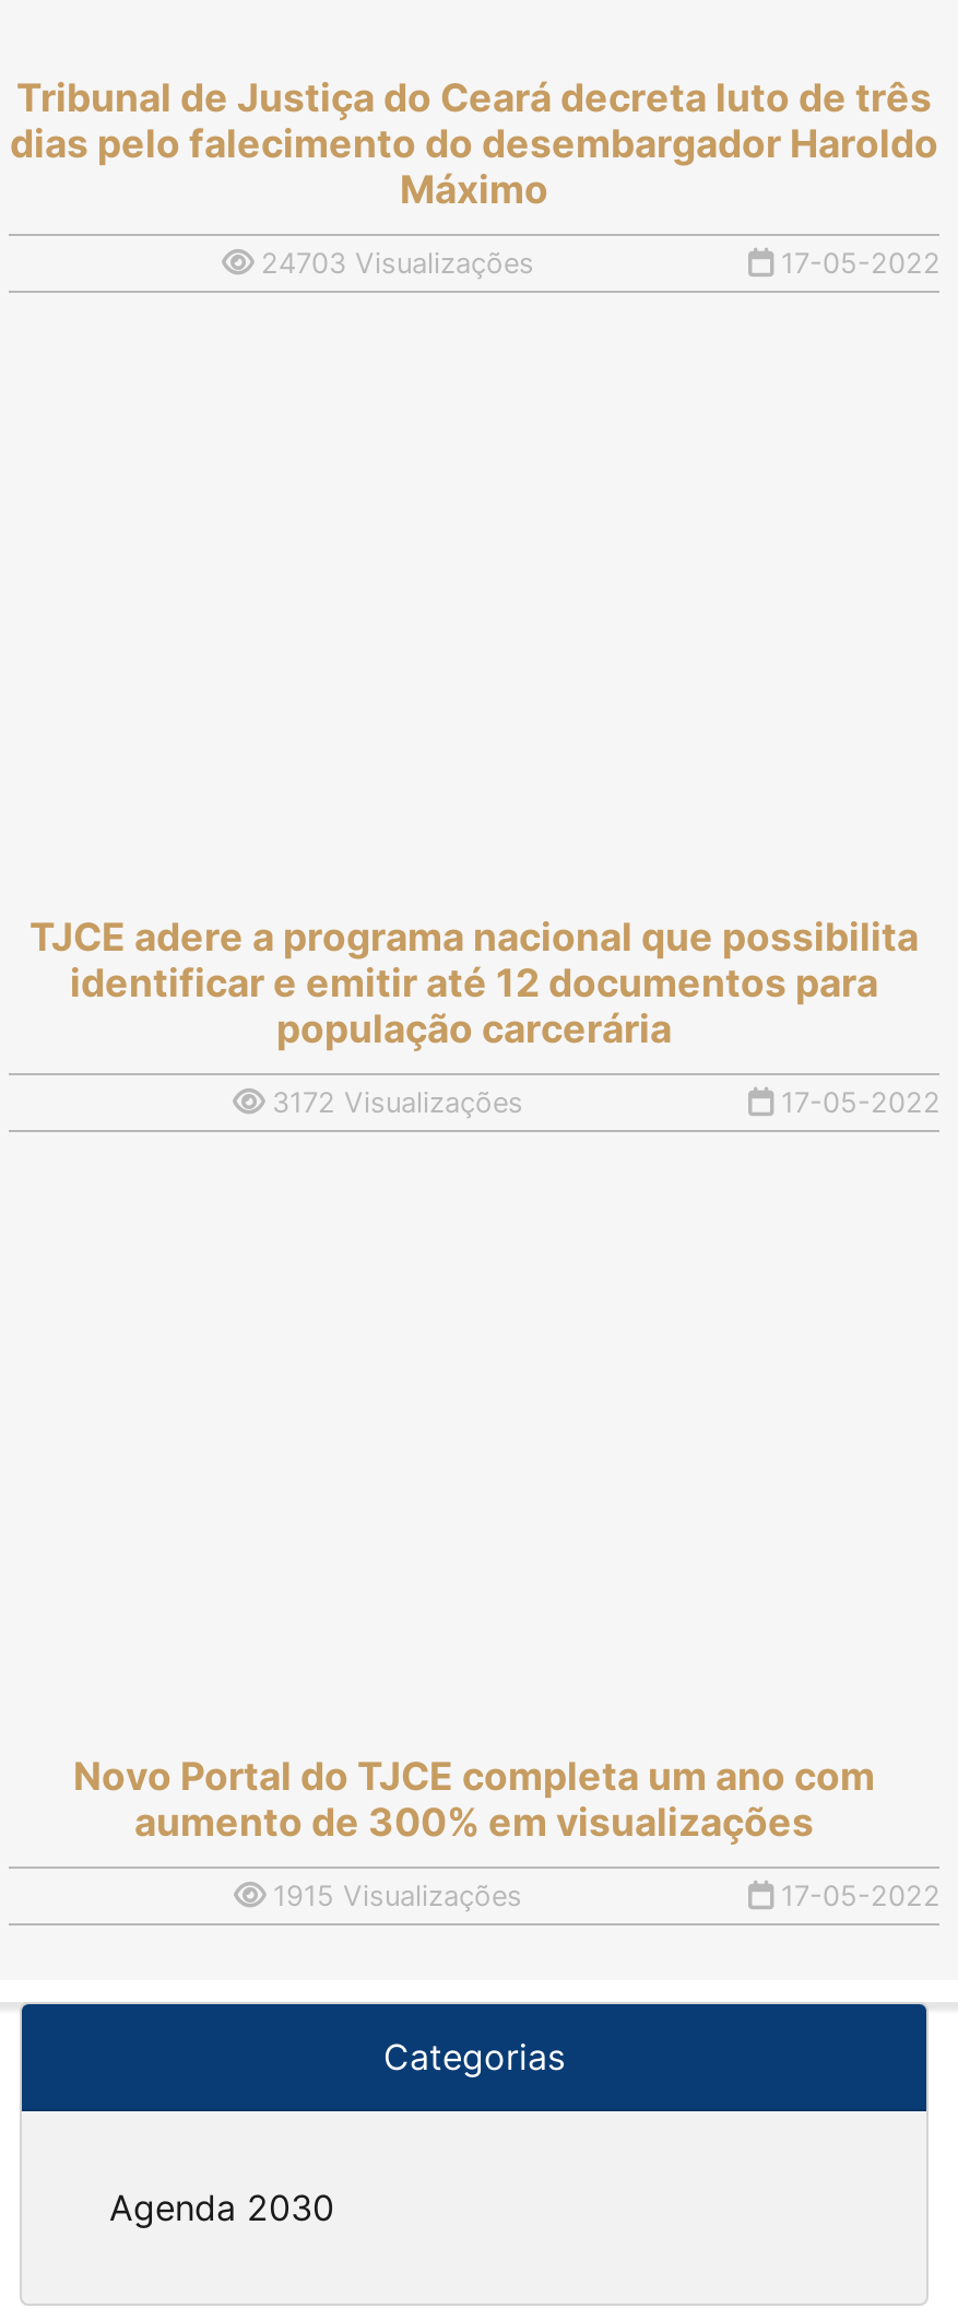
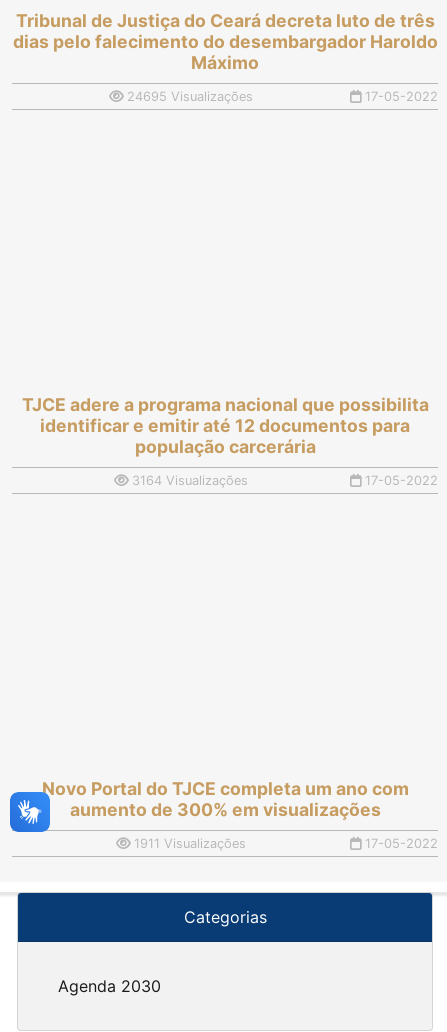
- 24703 Visualizações
+ 24695 Visualizações

- 3172 Visualizações
+ 3164 Visualizações

+ [image]

- 1915 Visualizações
+ 1911 Visualizações
